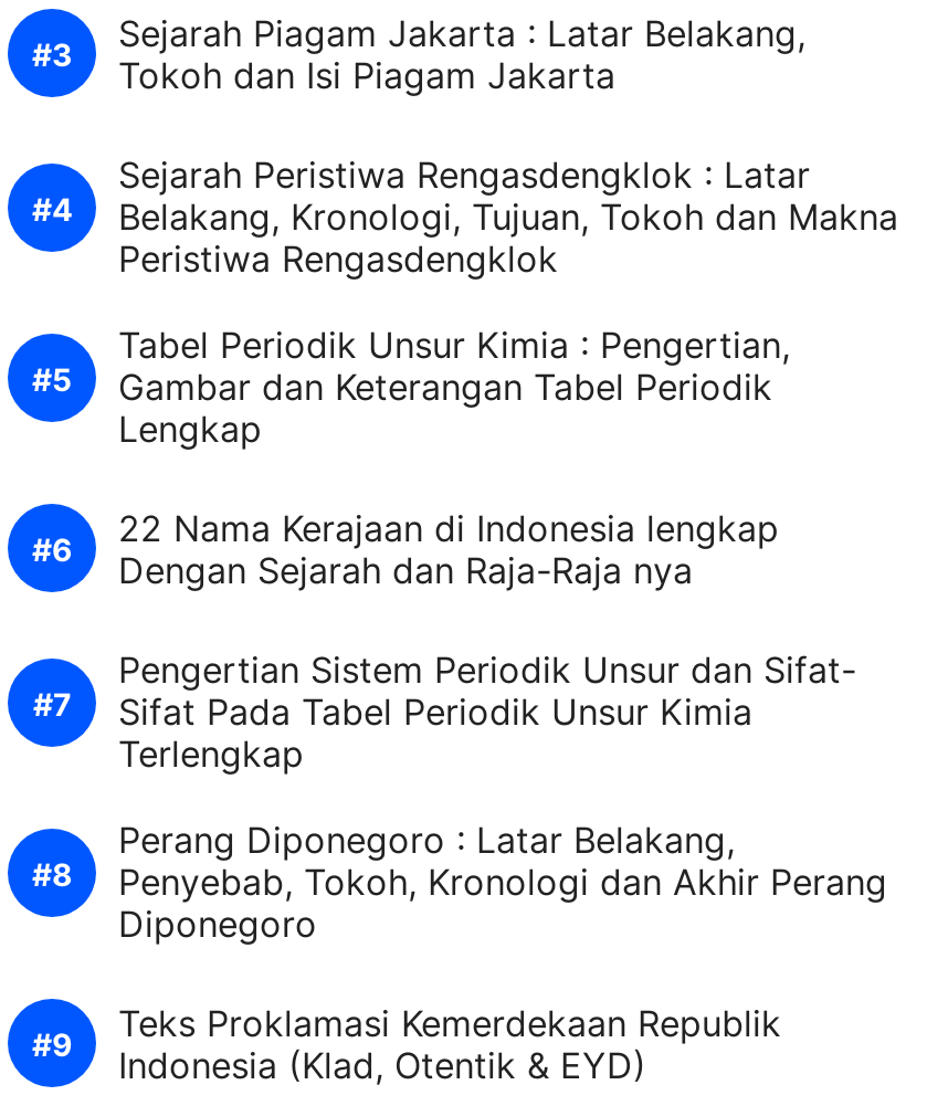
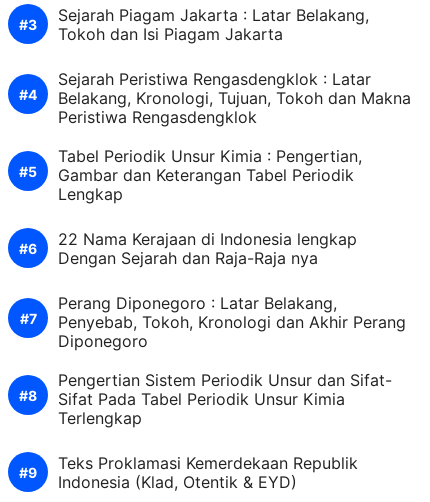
moved down: Pengertian Sistem Periodik Unsur dan Sifat- | Sifat Pada Tabel Periodik Unsur Kimia | Terlengkap

moved up: Perang Diponegoro : Latar Belakang, | Penyebab, Tokoh, Kronologi dan Akhir Perang | Diponegoro
